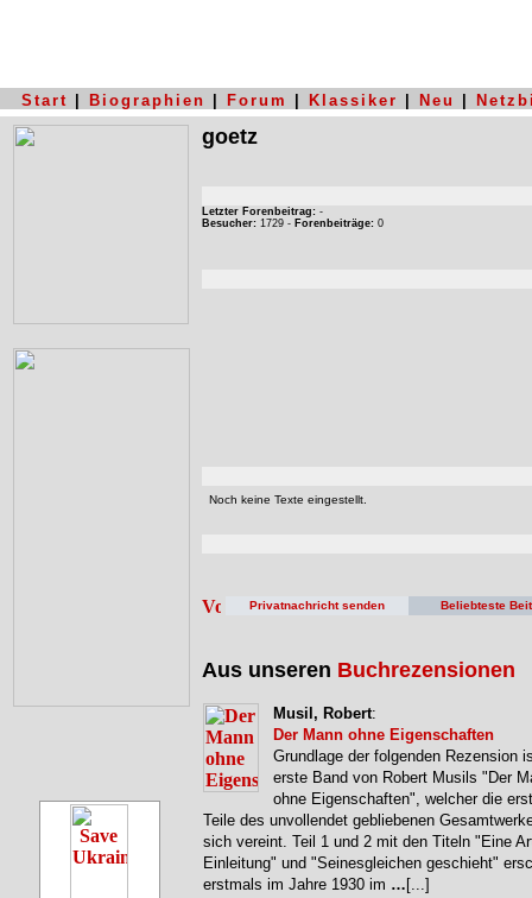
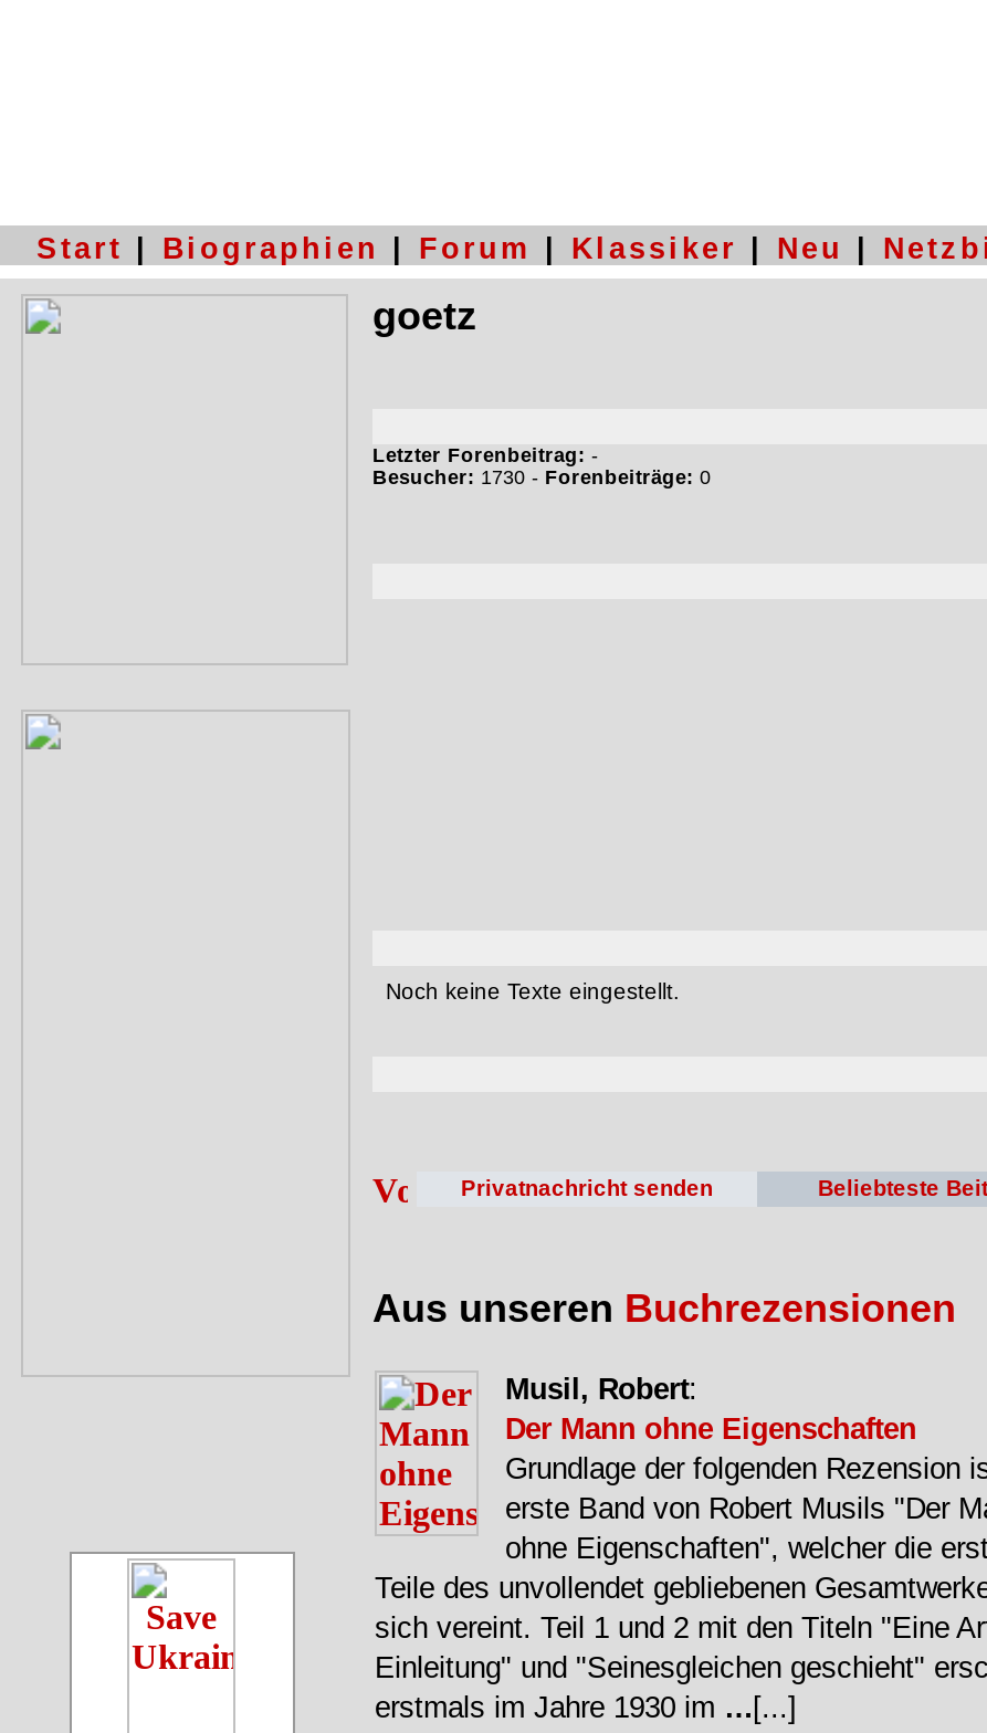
- Besucher: 1729 - Forenbeiträge: 0
+ Besucher: 1730 - Forenbeiträge: 0
